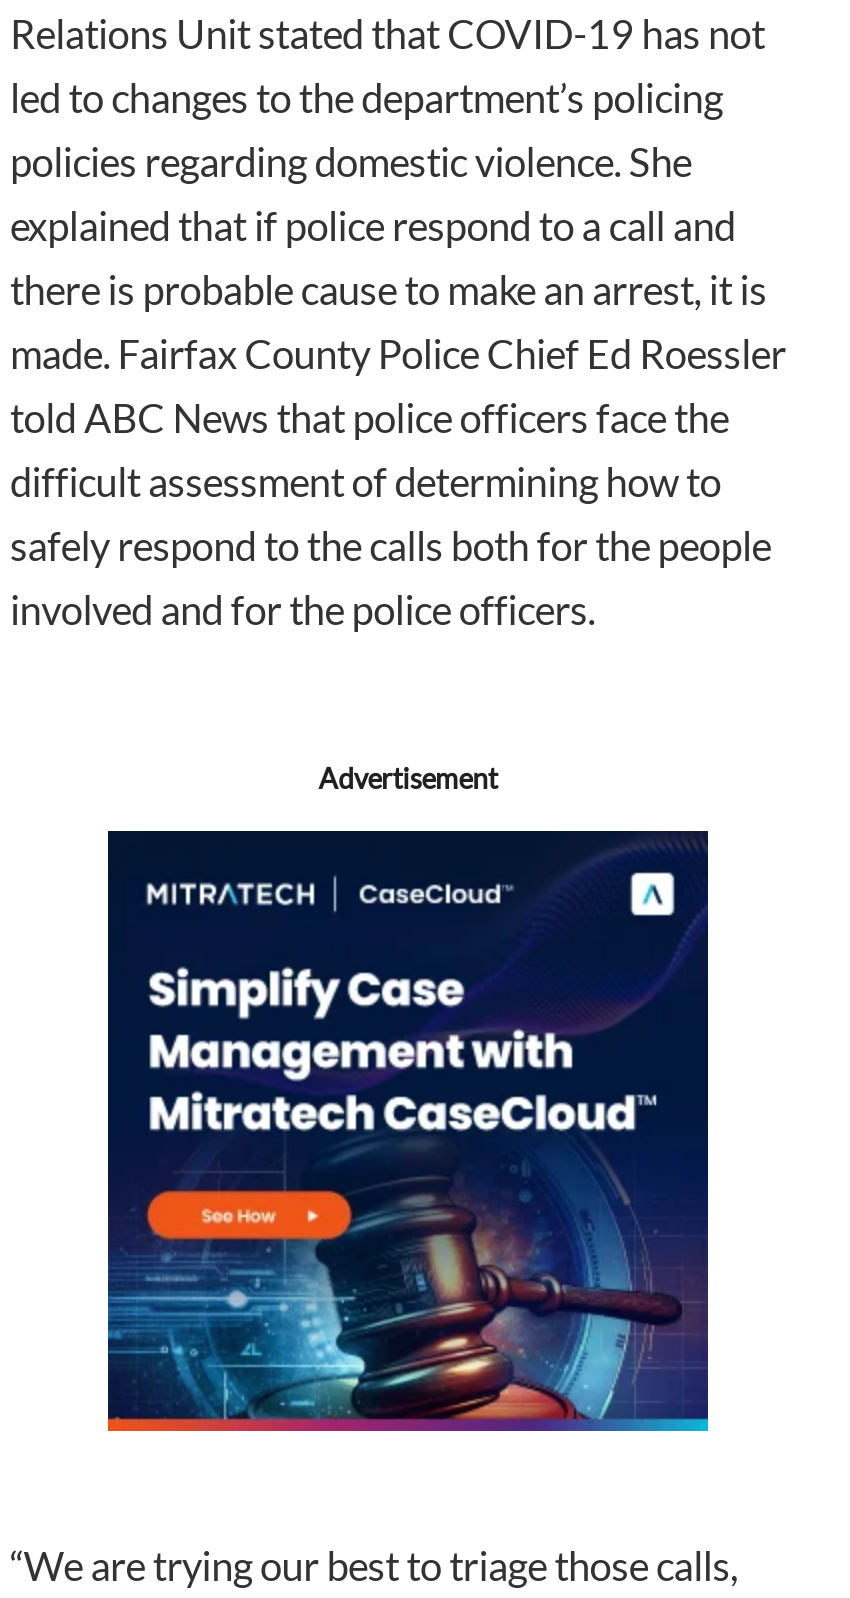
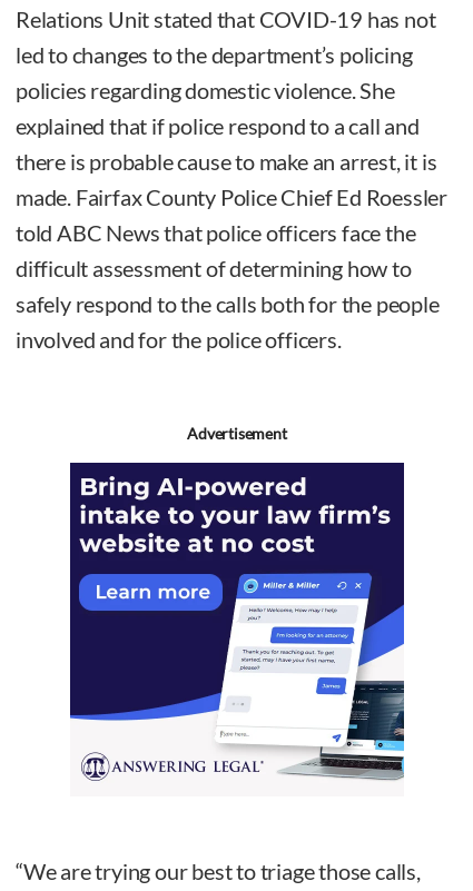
- [image]
+ [image]
